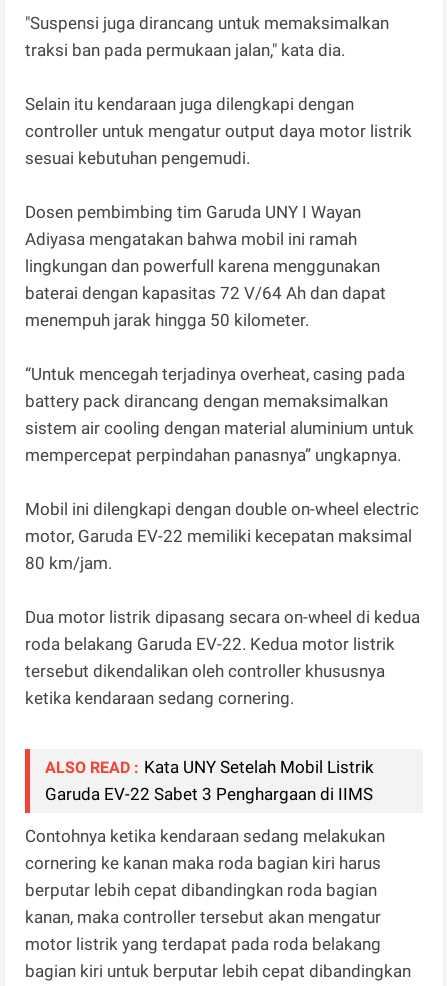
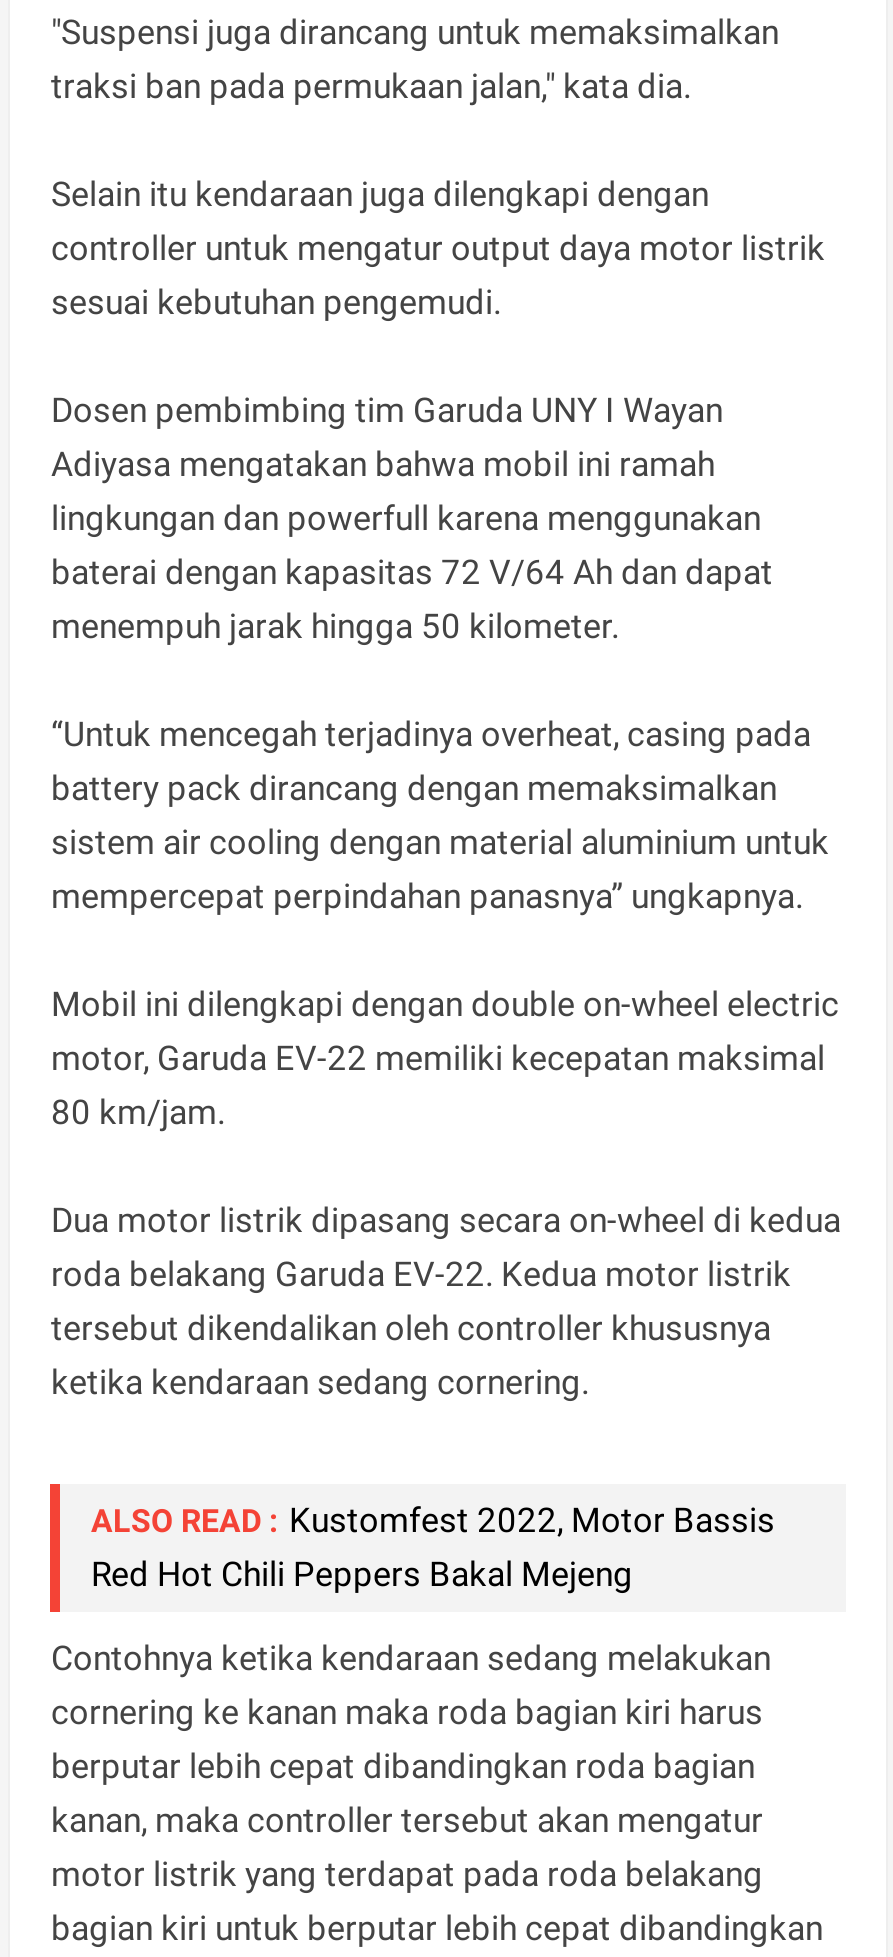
- ALSO READ : Kata UNY Setelah Mobil Listrik
- Garuda EV-22 Sabet 3 Penghargaan di IIMS
+ ALSO READ : Kustomfest 2022, Motor Bassis
+ Red Hot Chili Peppers Bakal Mejeng
